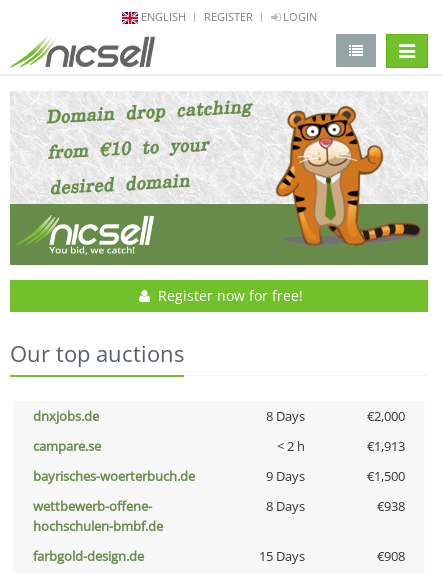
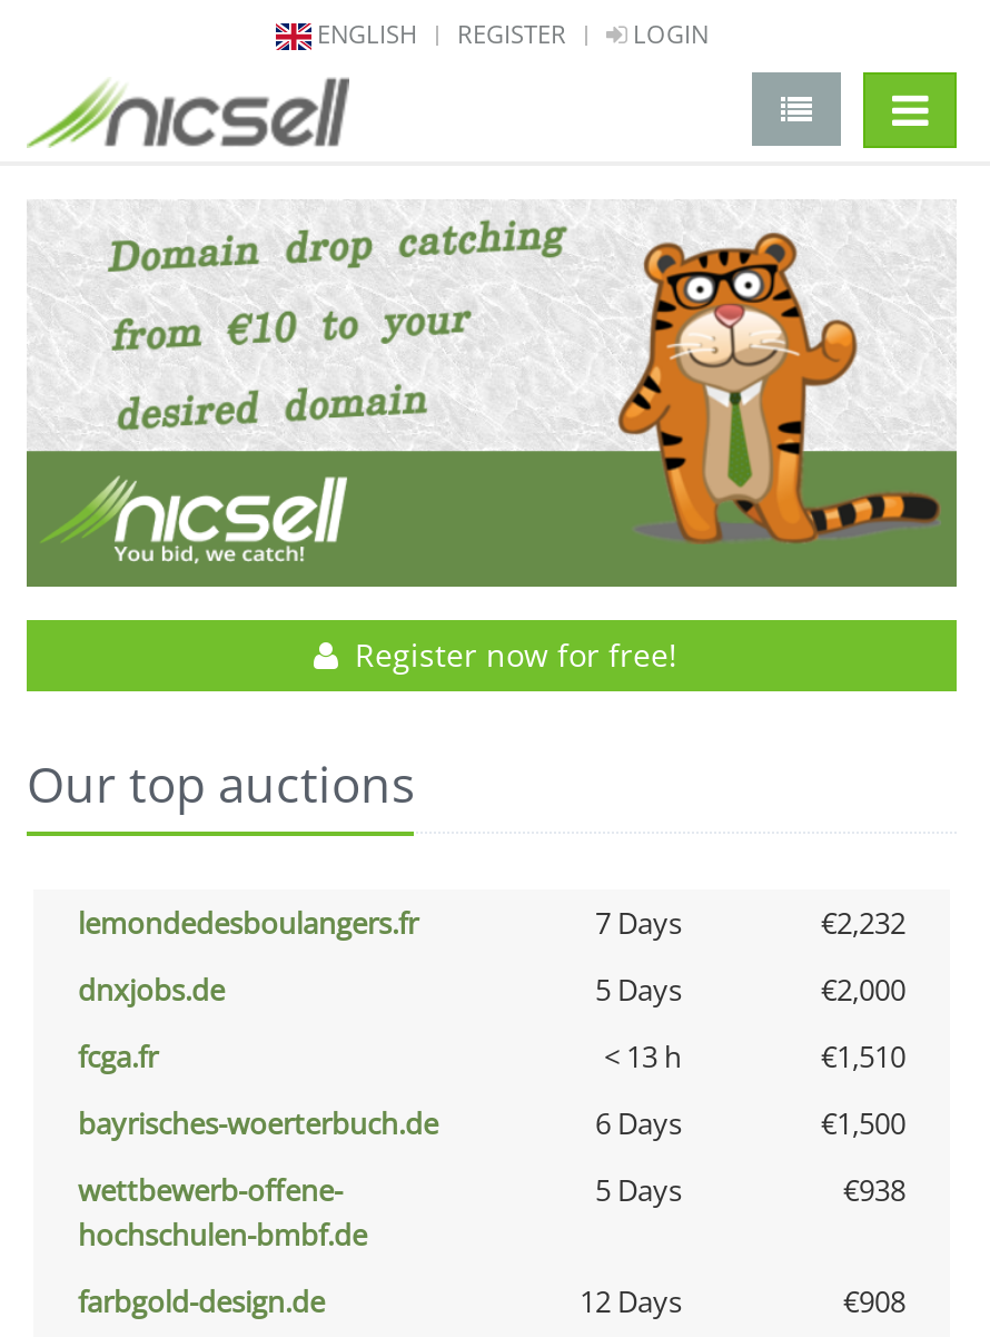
+ lemondedesboulangers.fr
+ 7 Days
+ €2,232

- 8 Days
+ 5 Days

- campare.se
- < 2 h
- €1,913
+ fcga.fr
+ < 13 h
+ €1,510

- 9 Days
+ 6 Days

- 8 Days
+ 5 Days

- 15 Days
+ 12 Days
